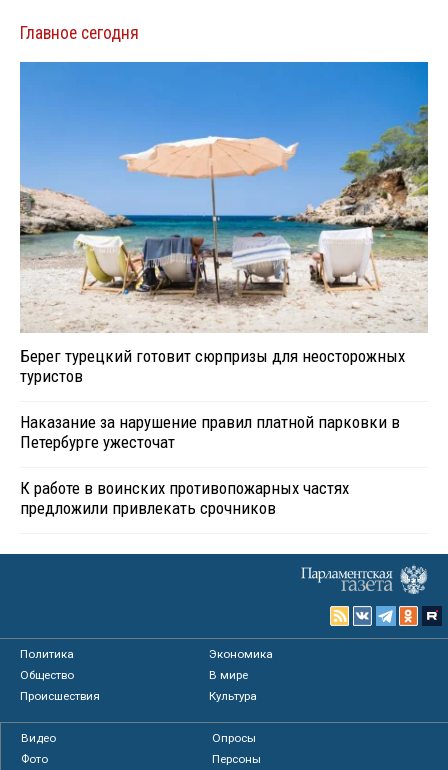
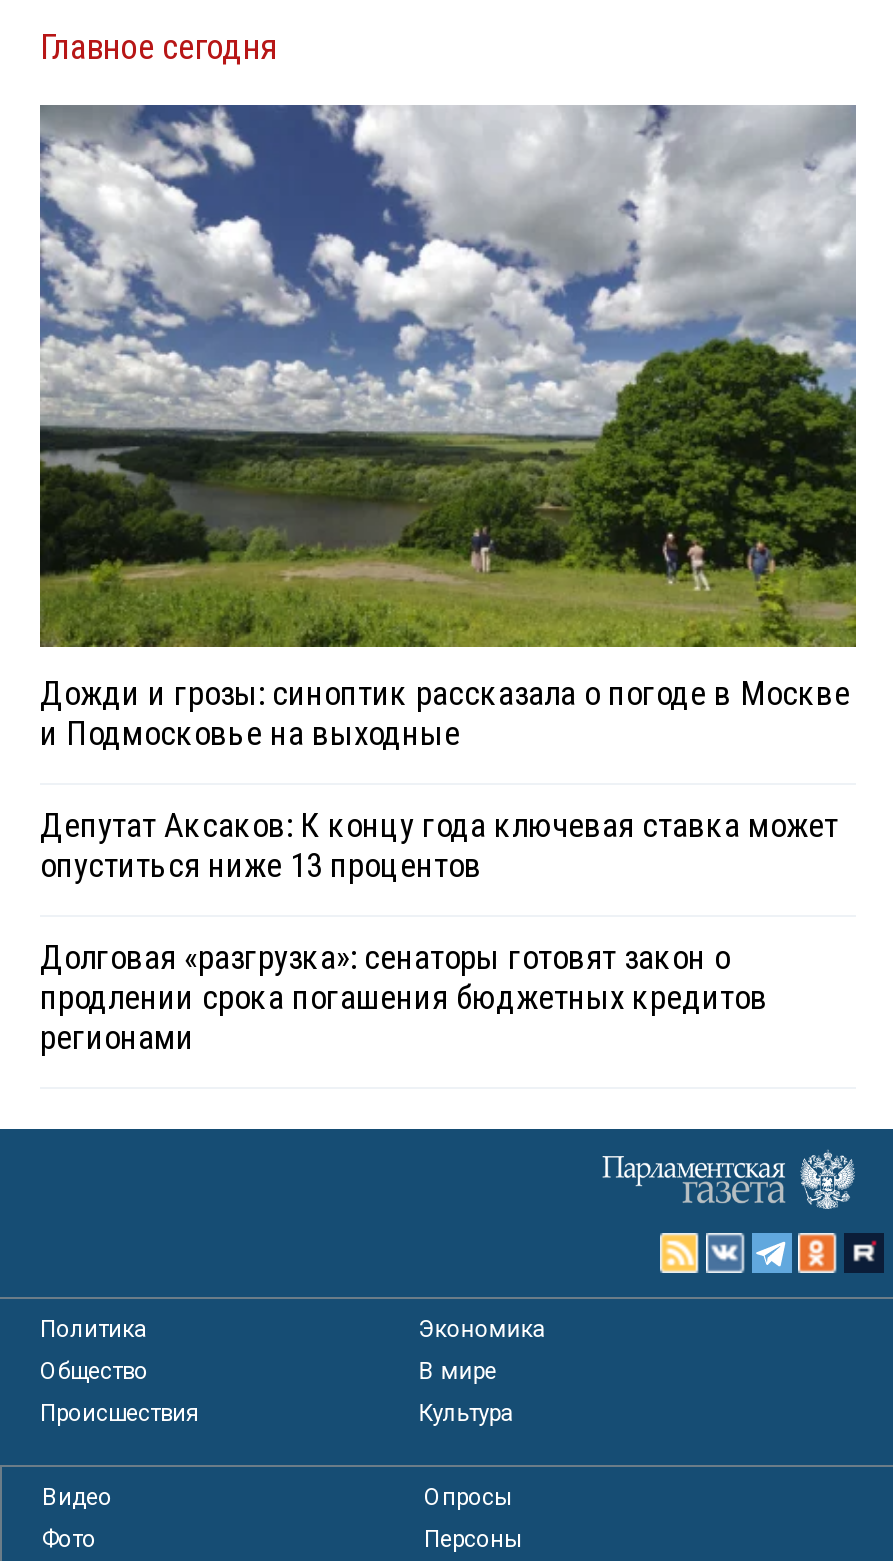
- [image]
- Берег турецкий готовит сюрпризы для неосторожных
- туристов
+ [image]
+ Дожди и грозы: синоптик рассказала о погоде в Москве
+ и Подмосковье на выходные

- Наказание за нарушение правил платной парковки в
- Петербурге ужесточат
+ Депутат Аксаков: К концу года ключевая ставка может
+ опуститься ниже 13 процентов

- К работе в воинских противопожарных частях
- предложили привлекать срочников
+ Долговая «разгрузка»: сенаторы готовят закон о
+ продлении срока погашения бюджетных кредитов
+ регионами
